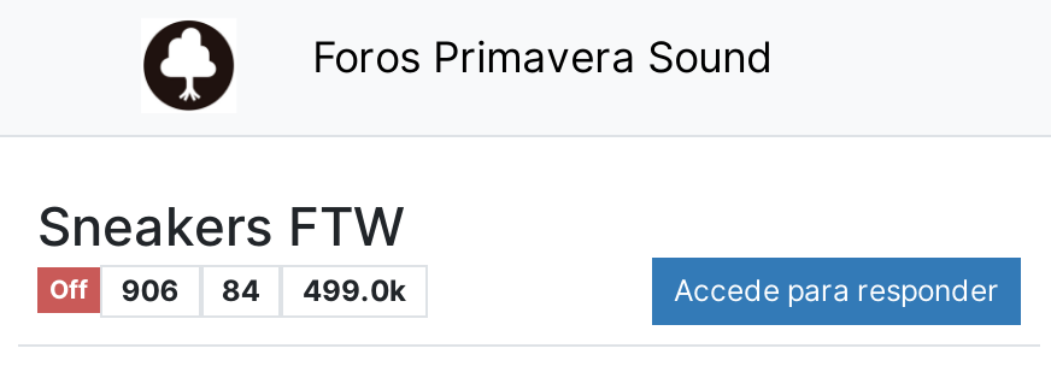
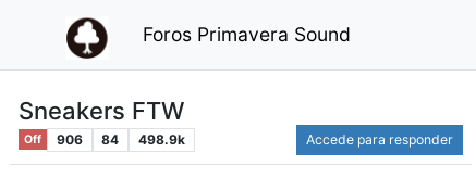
- Off 906 84 499.0k
+ Off 906 84 498.9k
